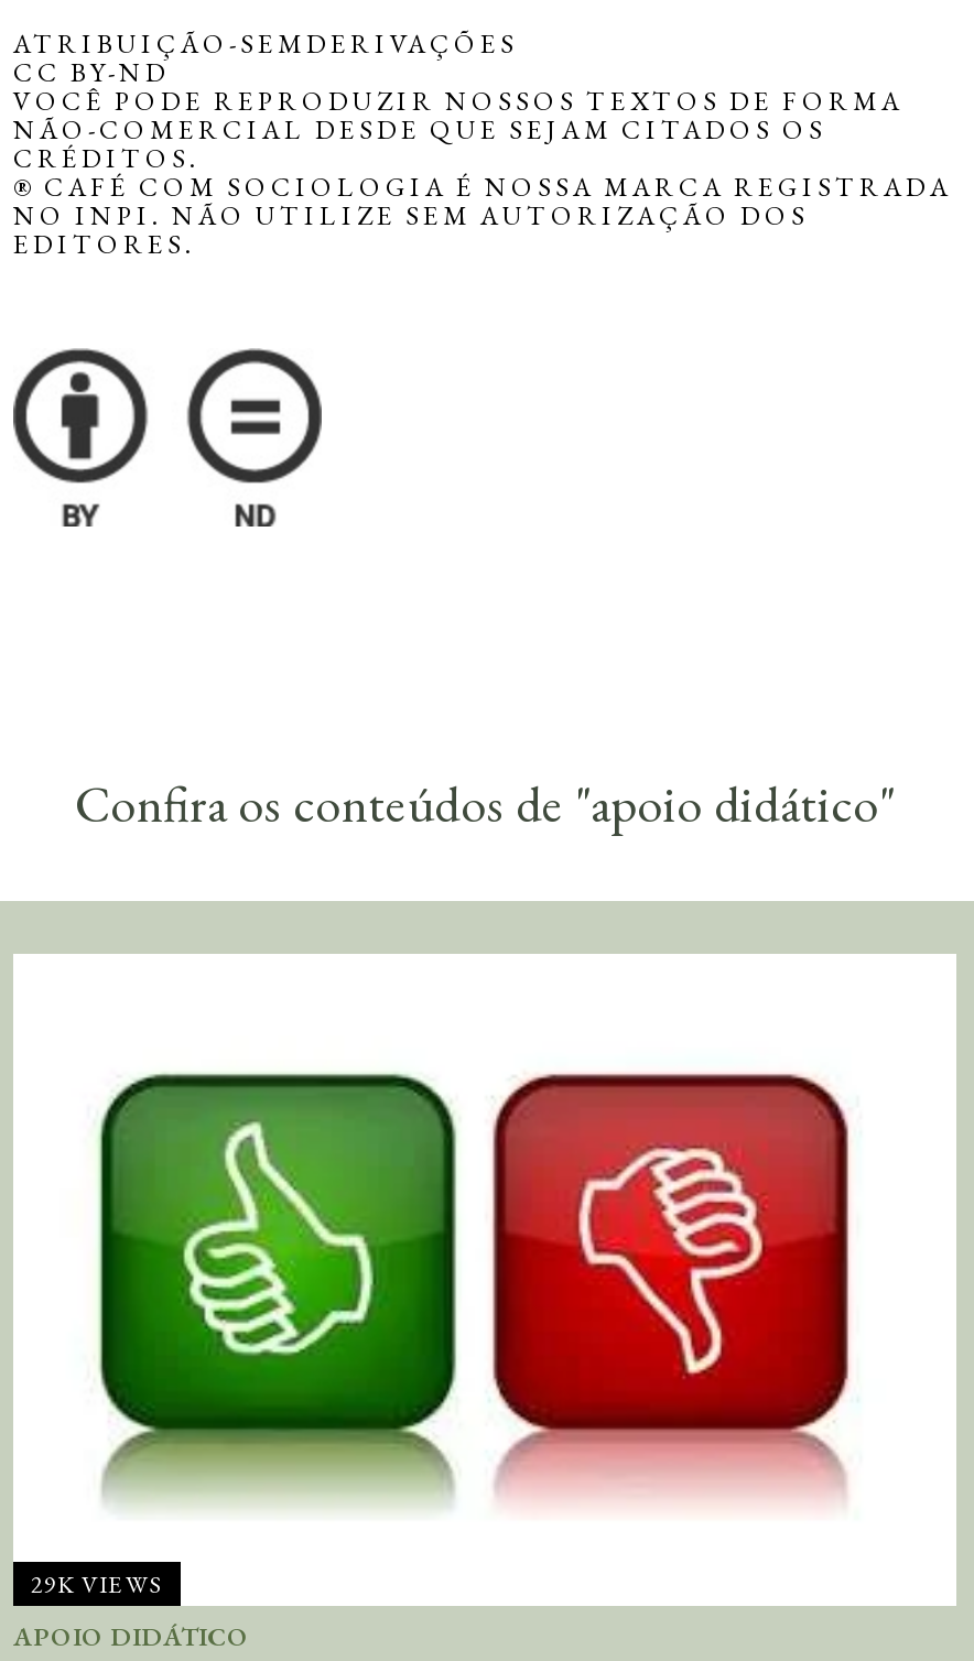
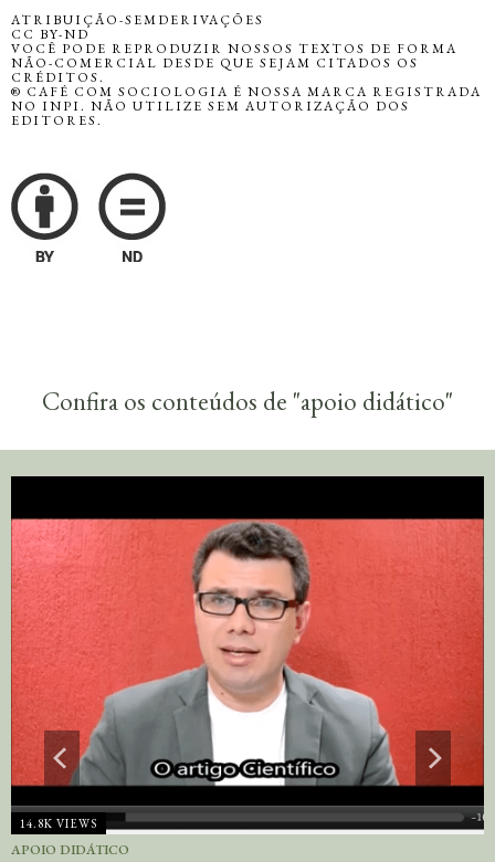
- [image]
- 29K VIEWS
+ [image]
+ 14.8K VIEWS
